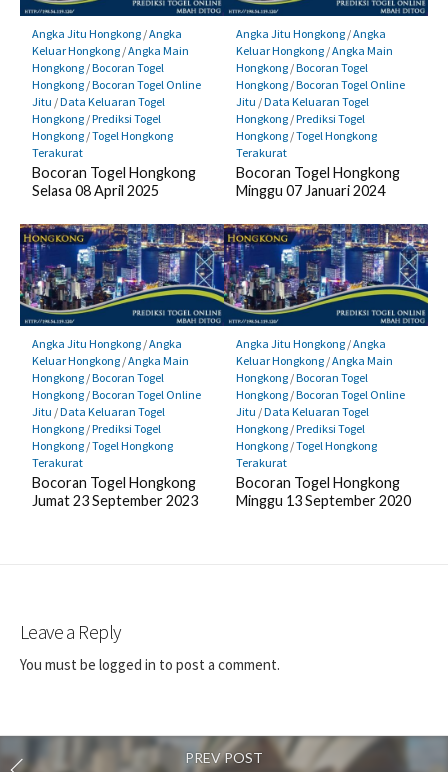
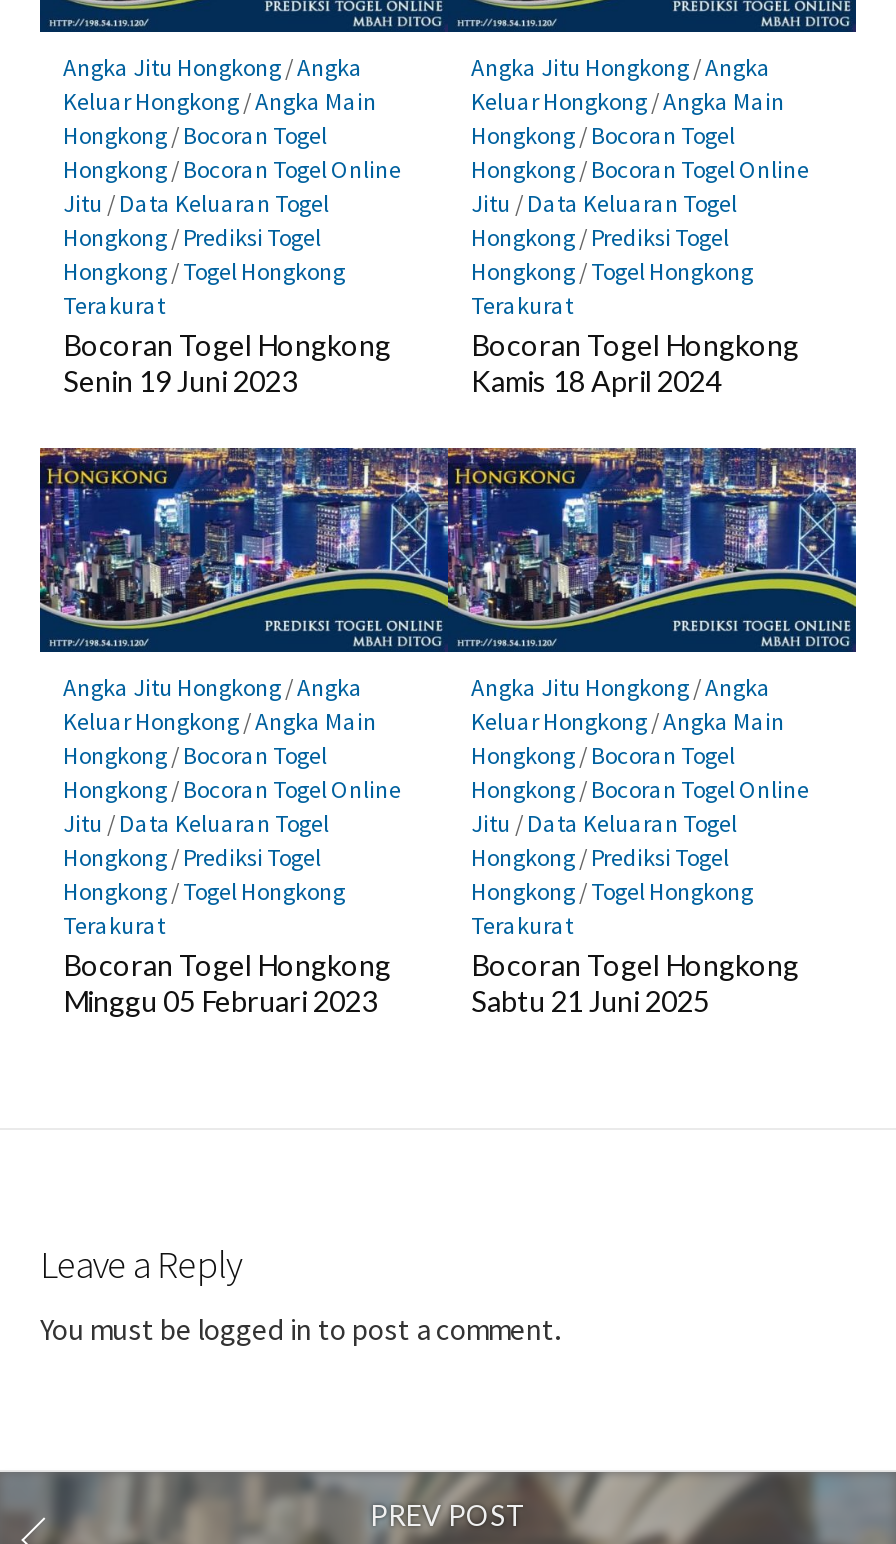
- Selasa 08 April 2025
+ Senin 19 Juni 2023

- Minggu 07 Januari 2024
+ Kamis 18 April 2024

- Jumat 23 September 2023
+ Minggu 05 Februari 2023

- Minggu 13 September 2020
+ Sabtu 21 Juni 2025
